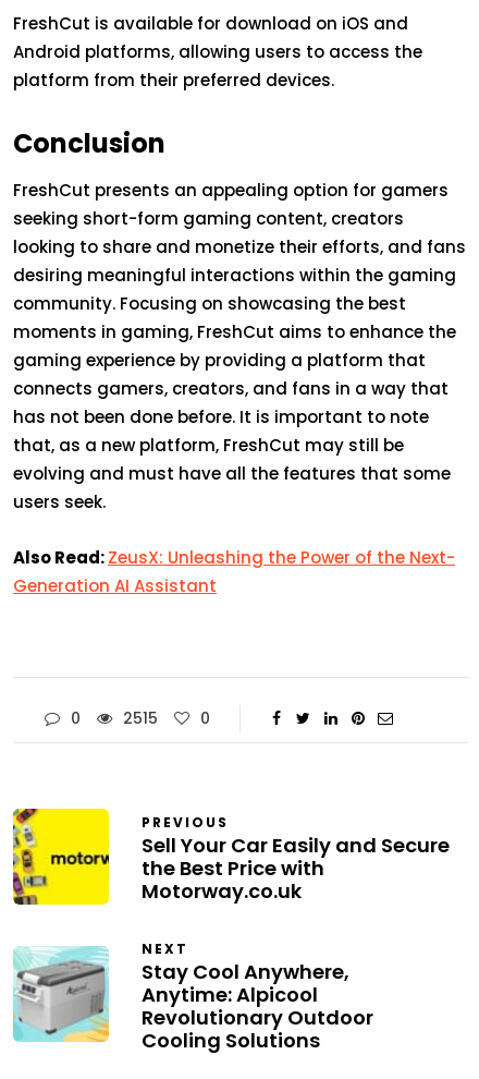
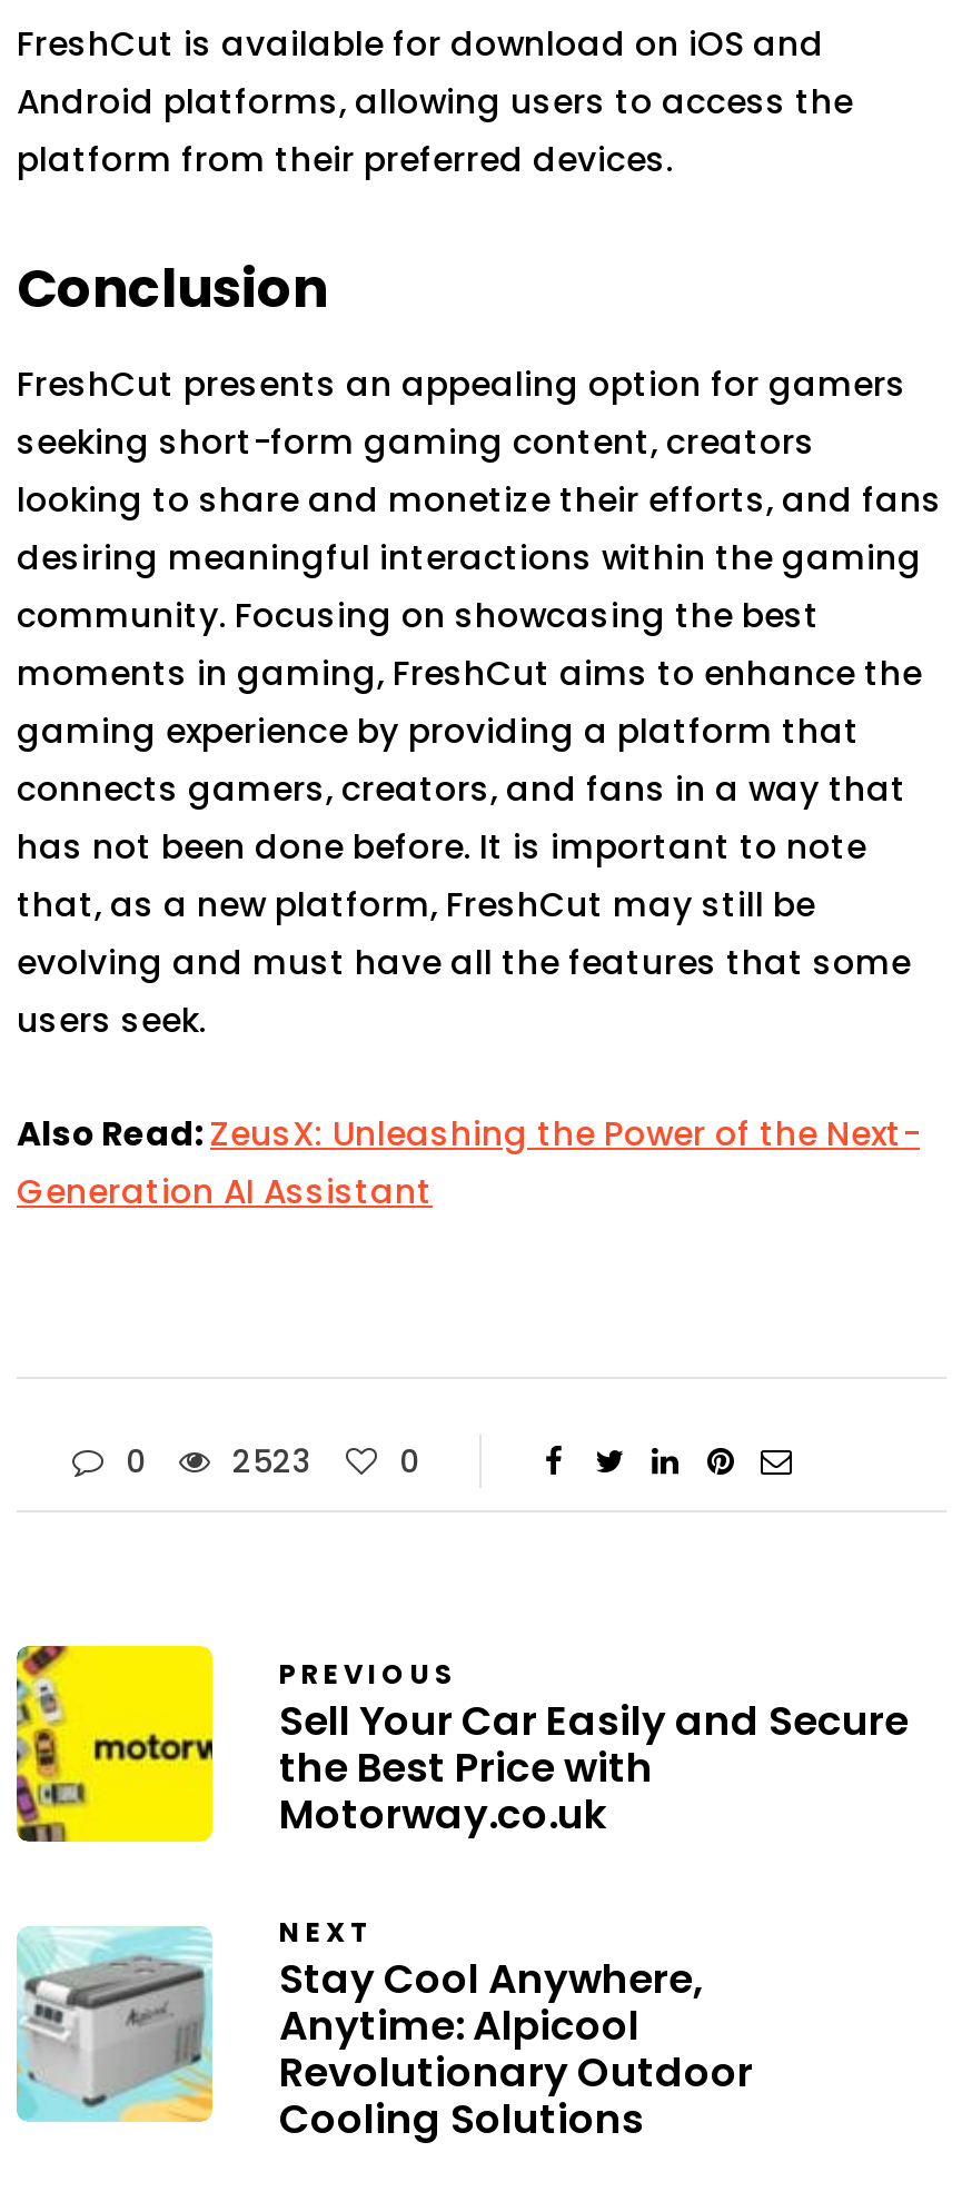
- 0 2515 0
+ 0 2523 0
